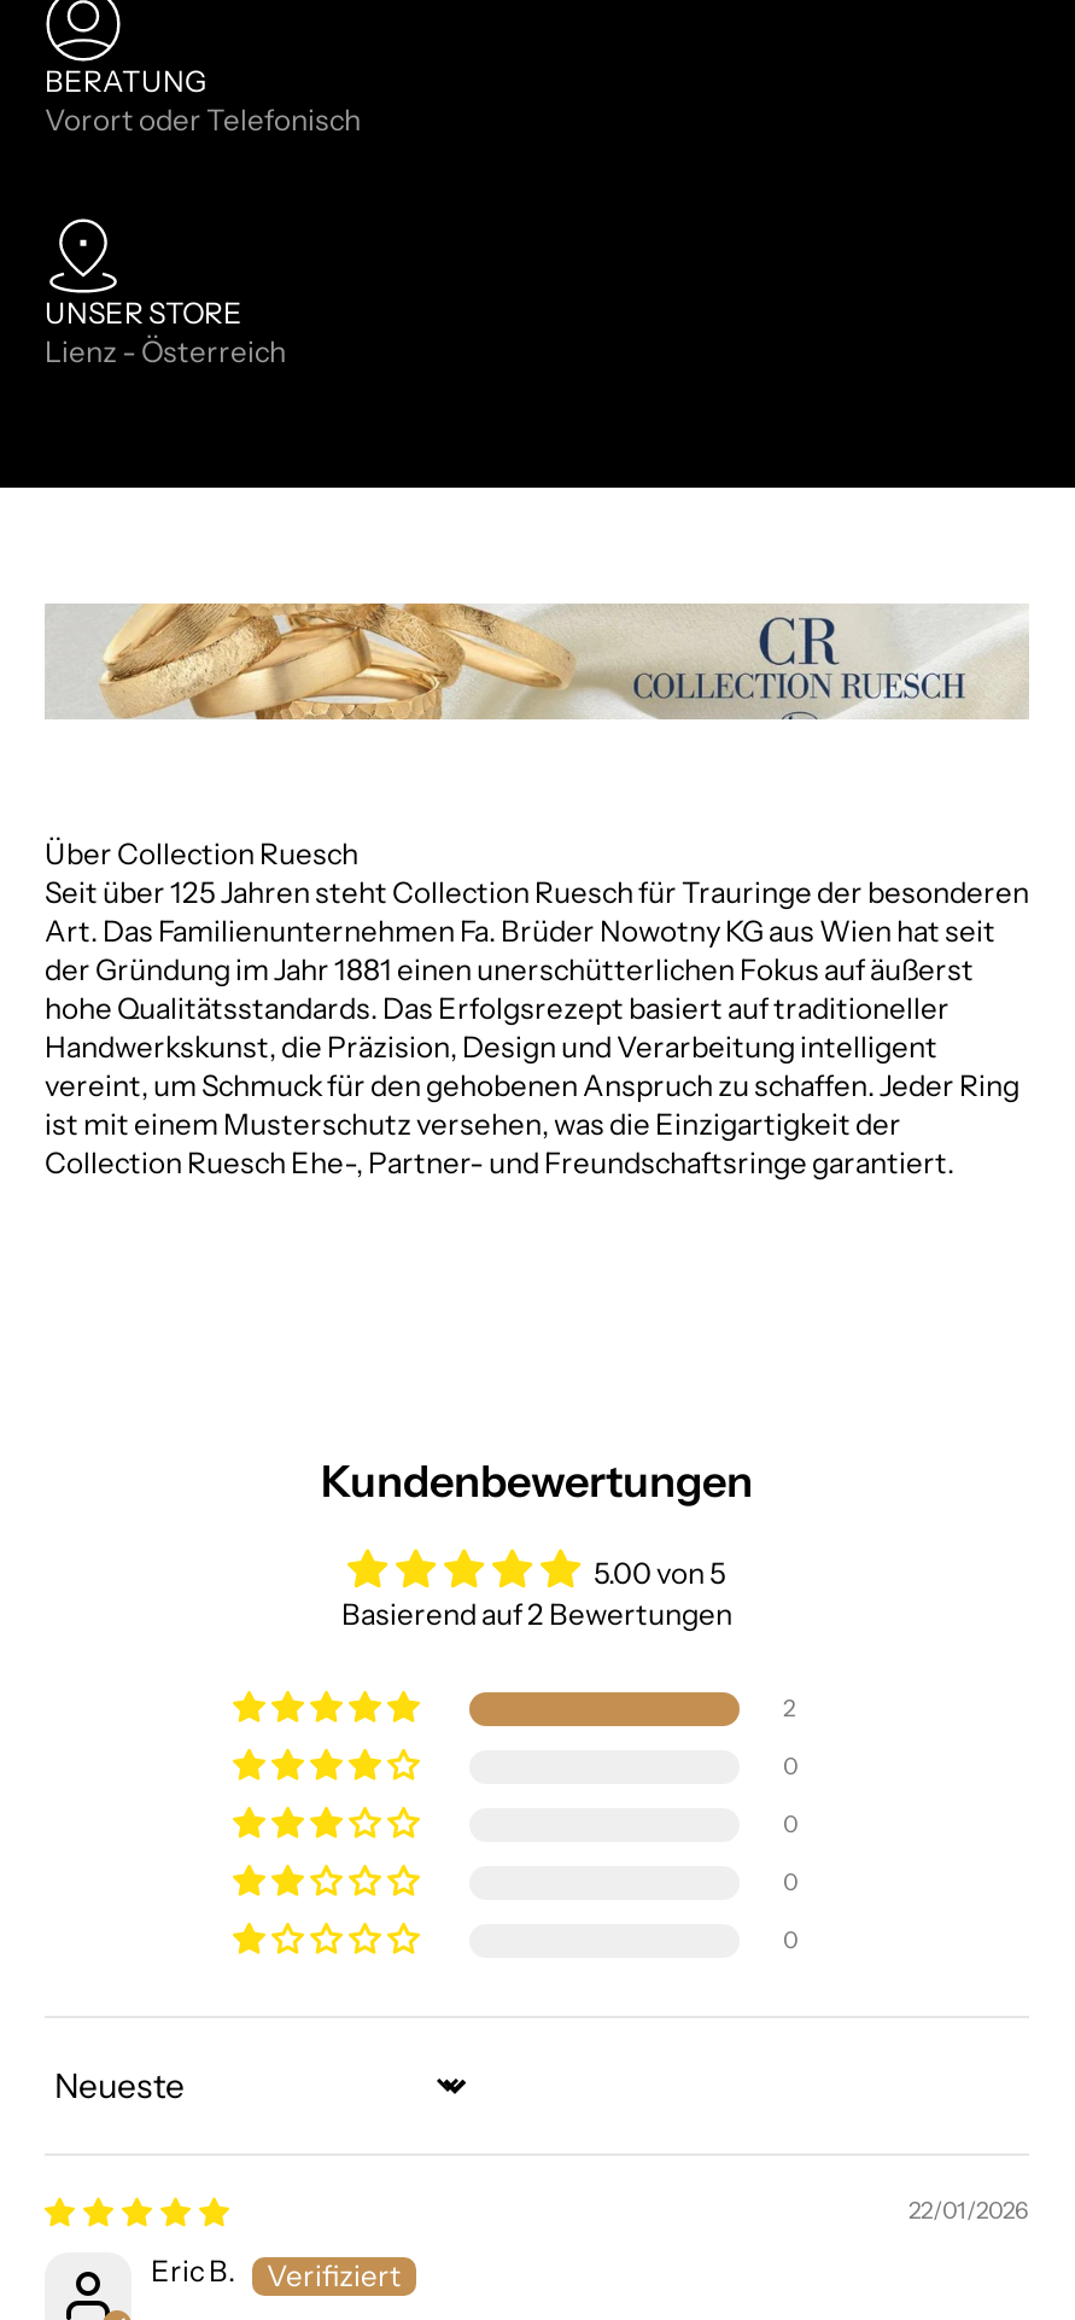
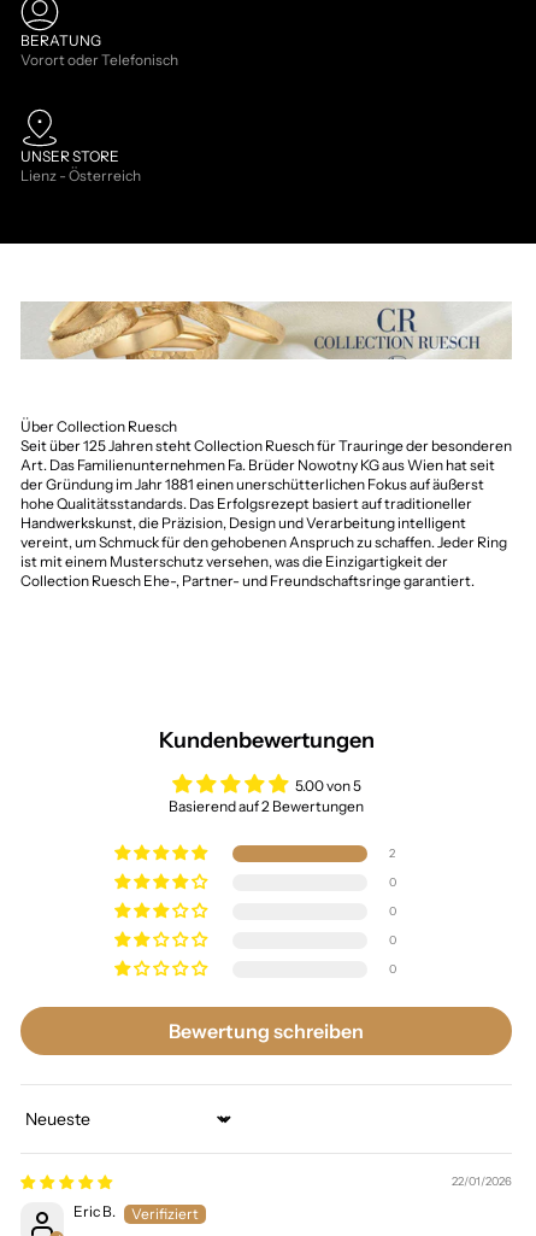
+ Bewertung schreiben
